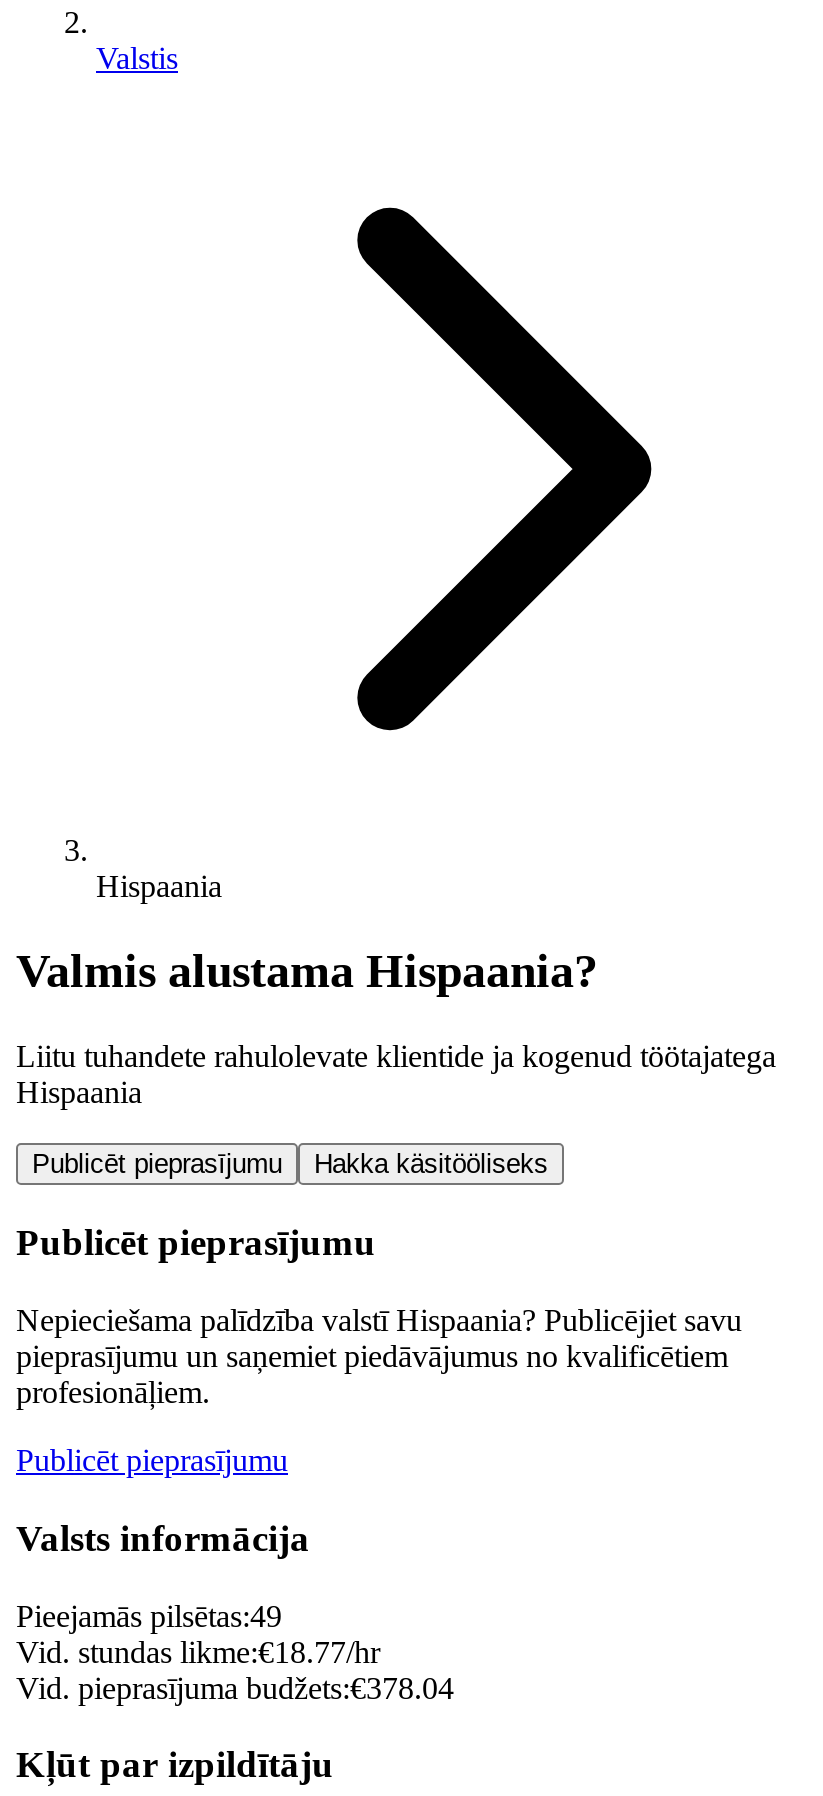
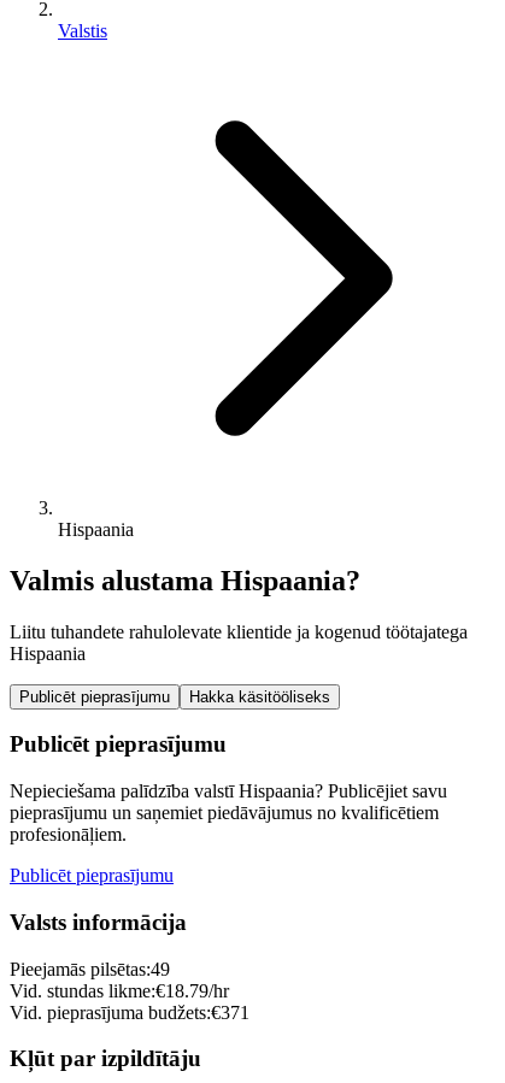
- Vid. stundas likme:€18.77/hr
+ Vid. stundas likme:€18.79/hr

- Vid. pieprasījuma budžets:€378.04
+ Vid. pieprasījuma budžets:€371
